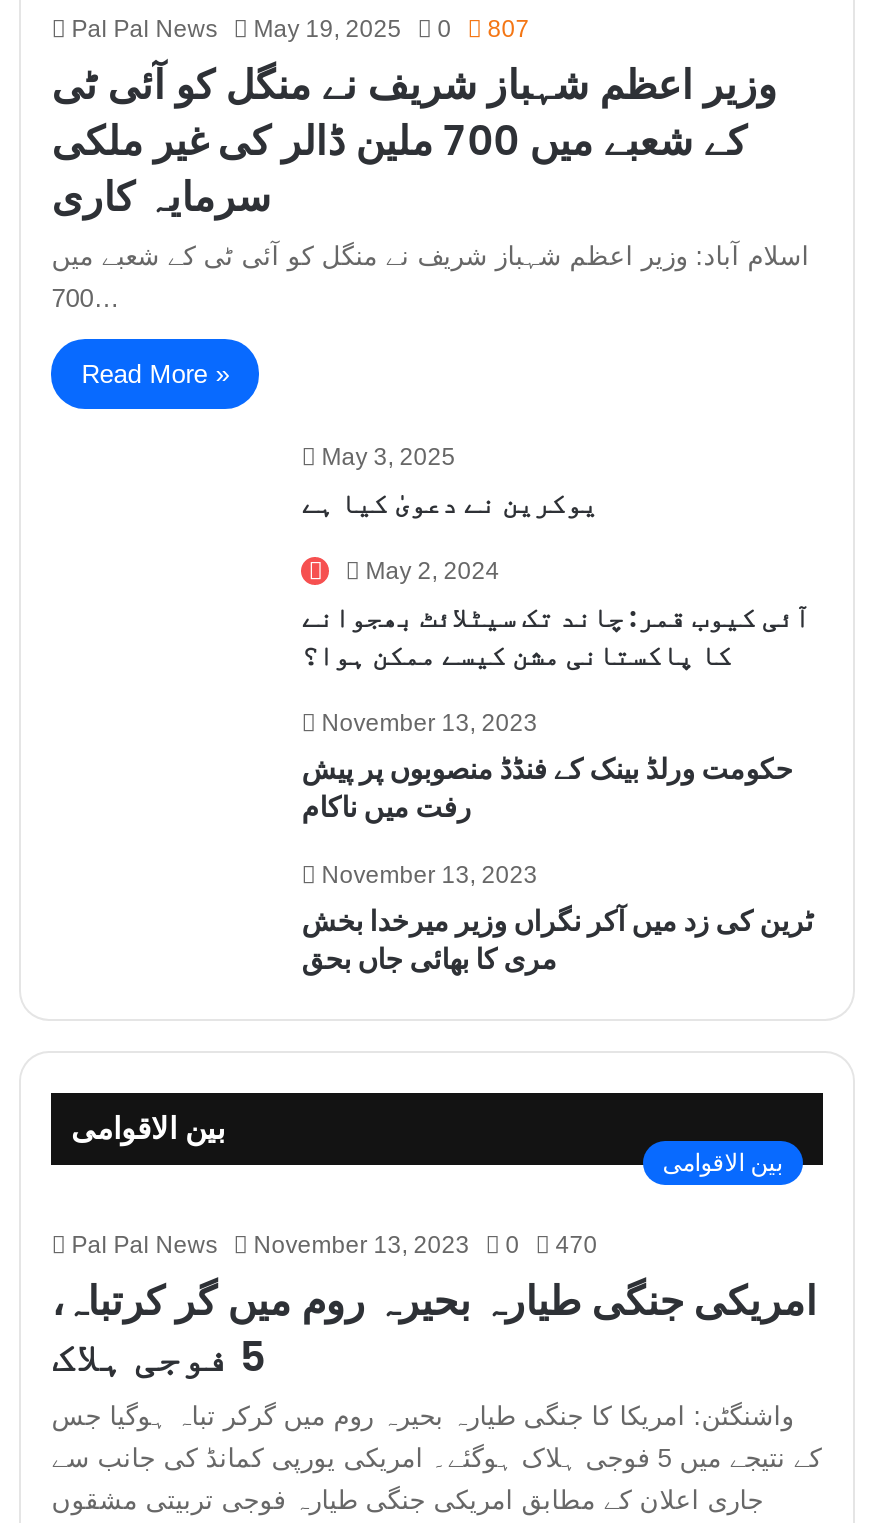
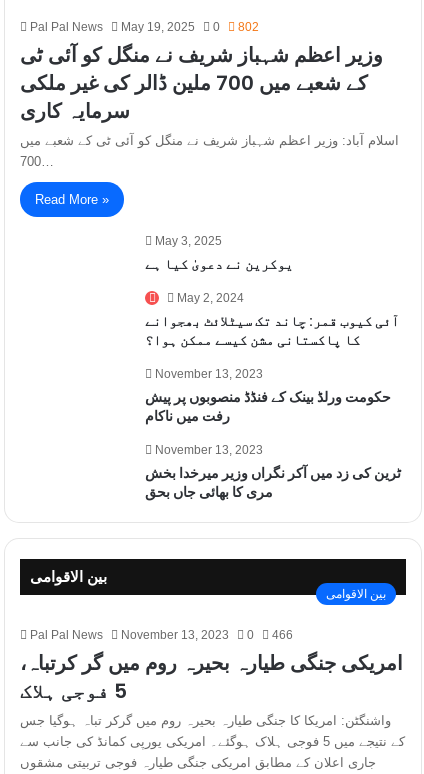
- Pal Pal News May 19, 2025 0 807
+ Pal Pal News May 19, 2025 0 802

- Pal Pal News November 13, 2023 0 470
+ Pal Pal News November 13, 2023 0 466
